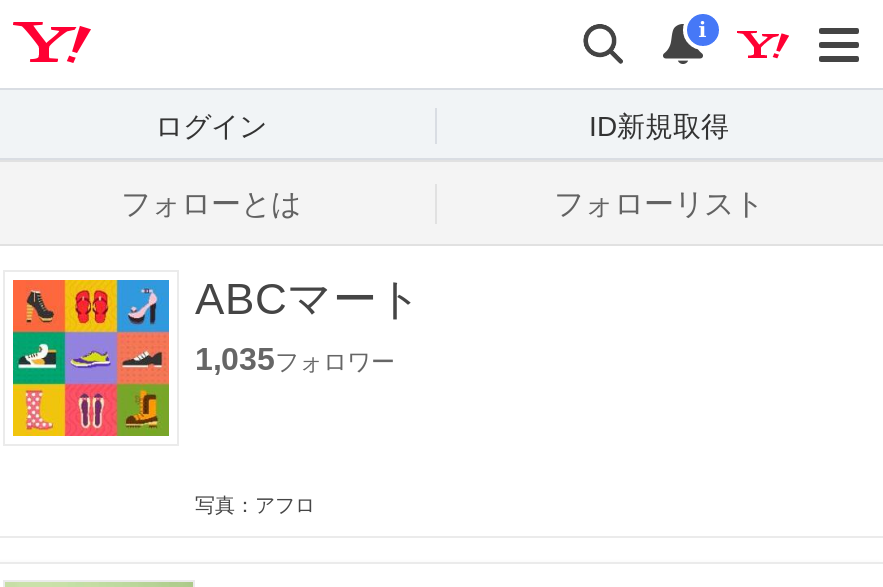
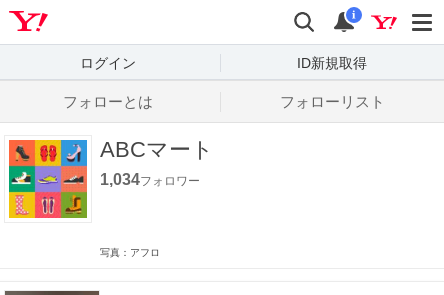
- 1,035フォロワー
+ 1,034フォロワー
